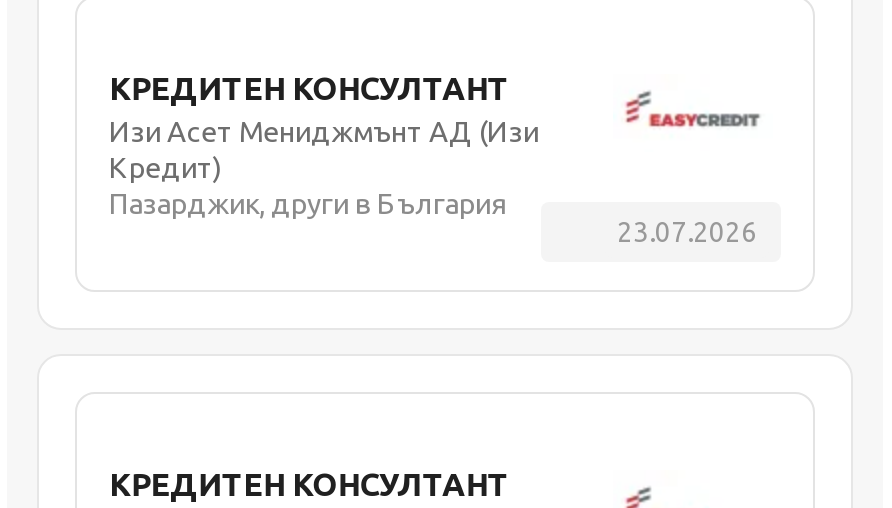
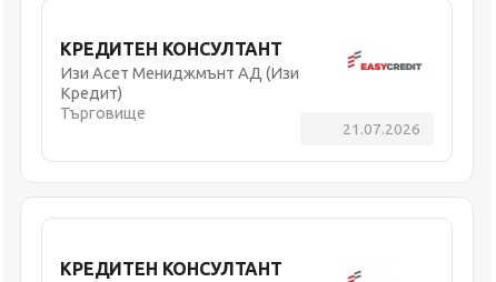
- Пазарджик, други в България
- 23.07.2026
+ Търговище
+ 21.07.2026
